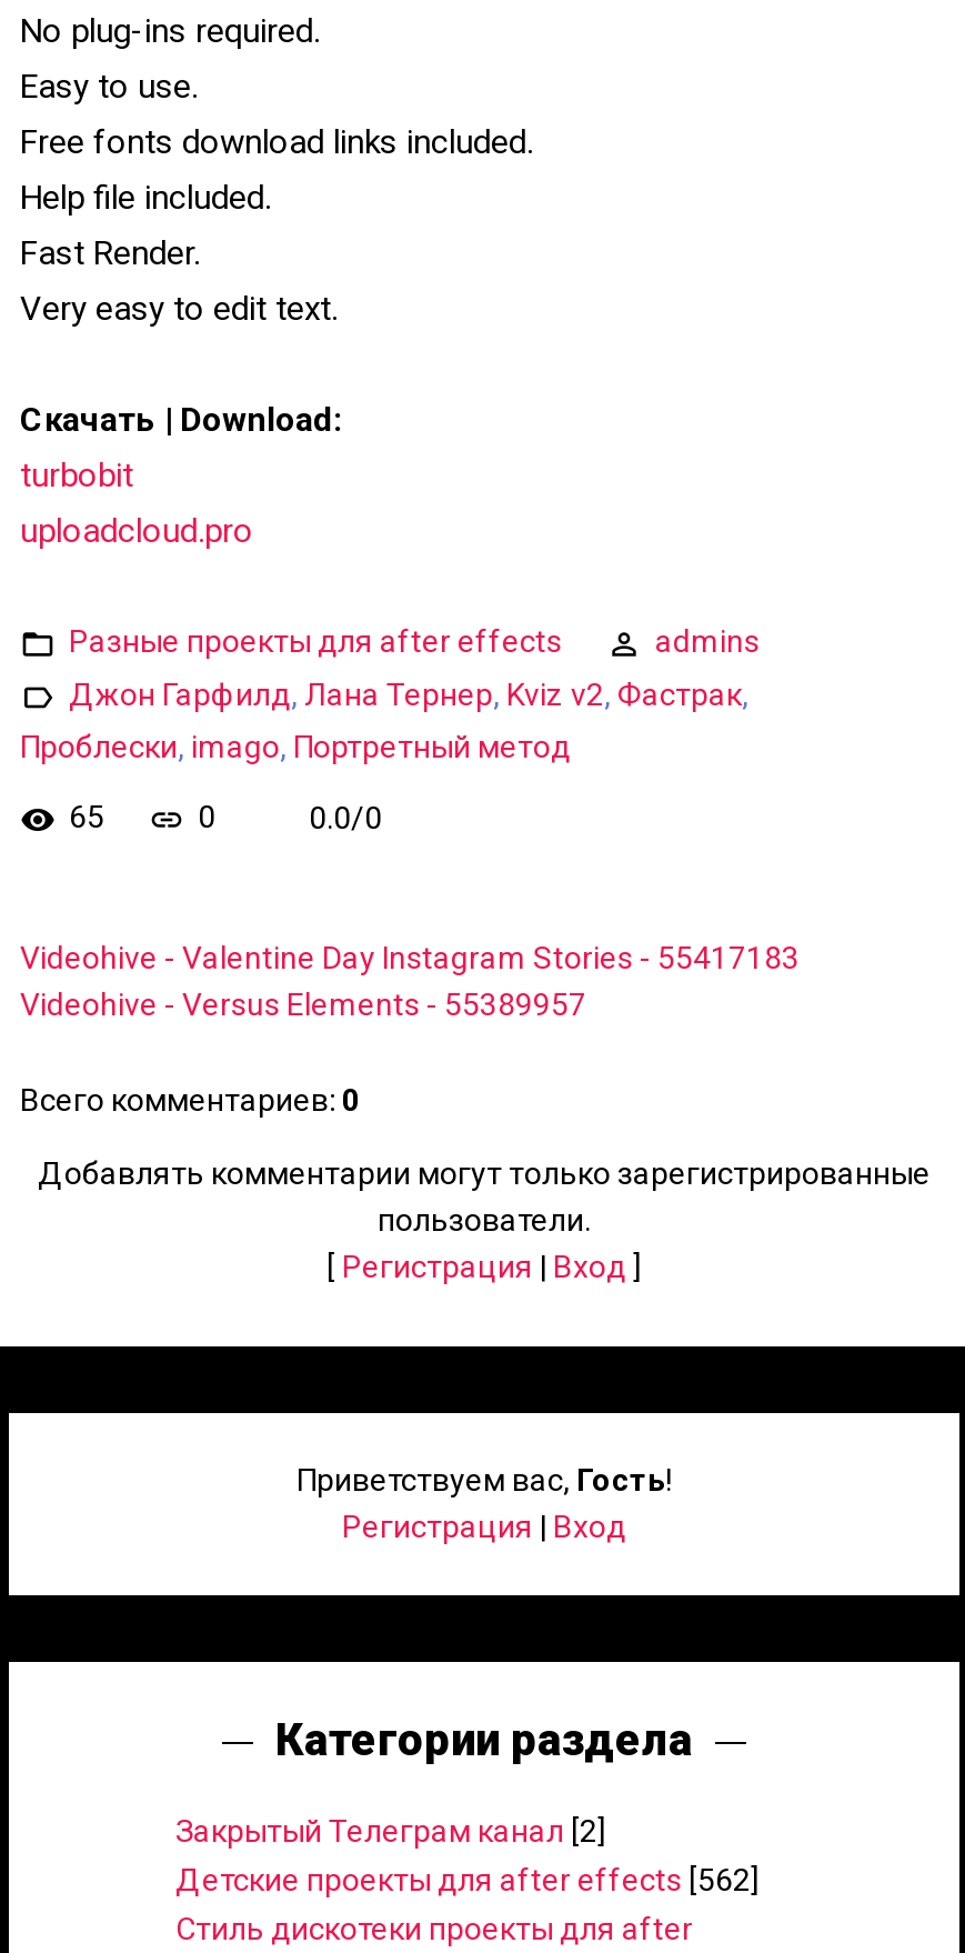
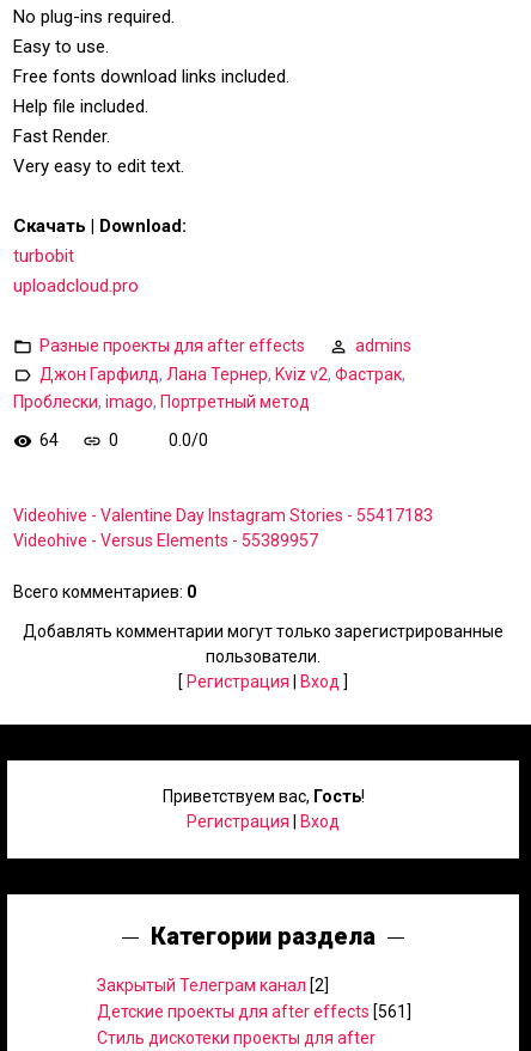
- 65
+ 64

- Детские проекты для after effects [562]
+ Детские проекты для after effects [561]
